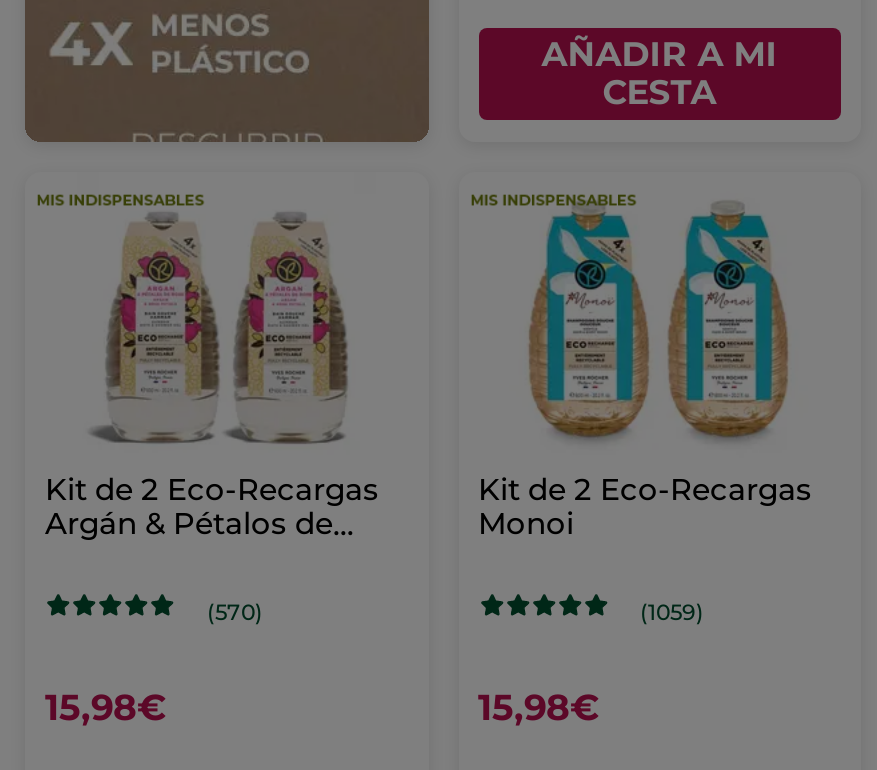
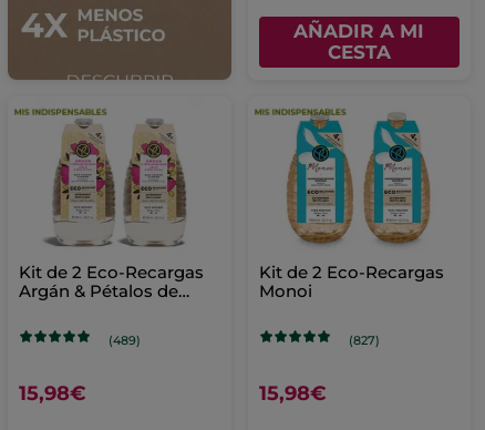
- (570)
+ (489)

- (1059)
+ (827)
